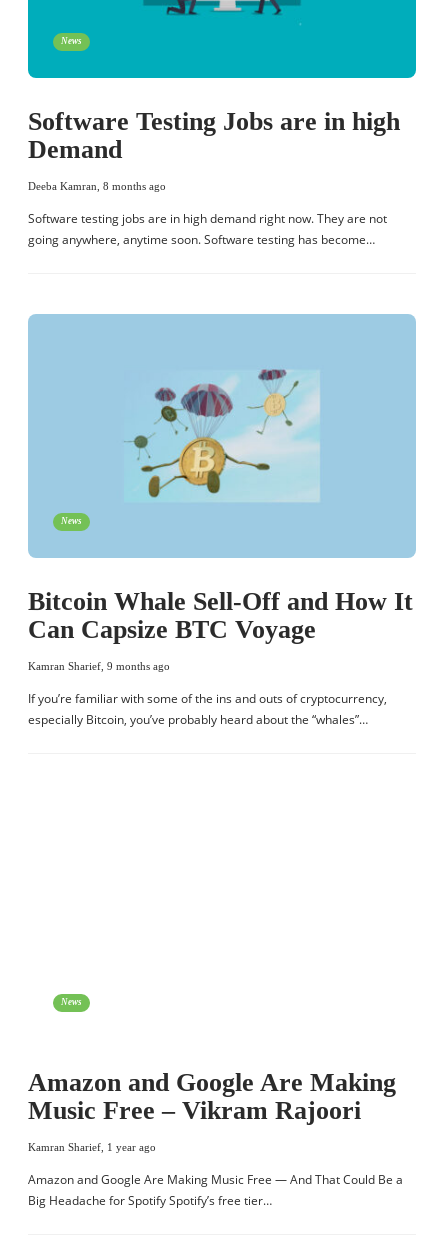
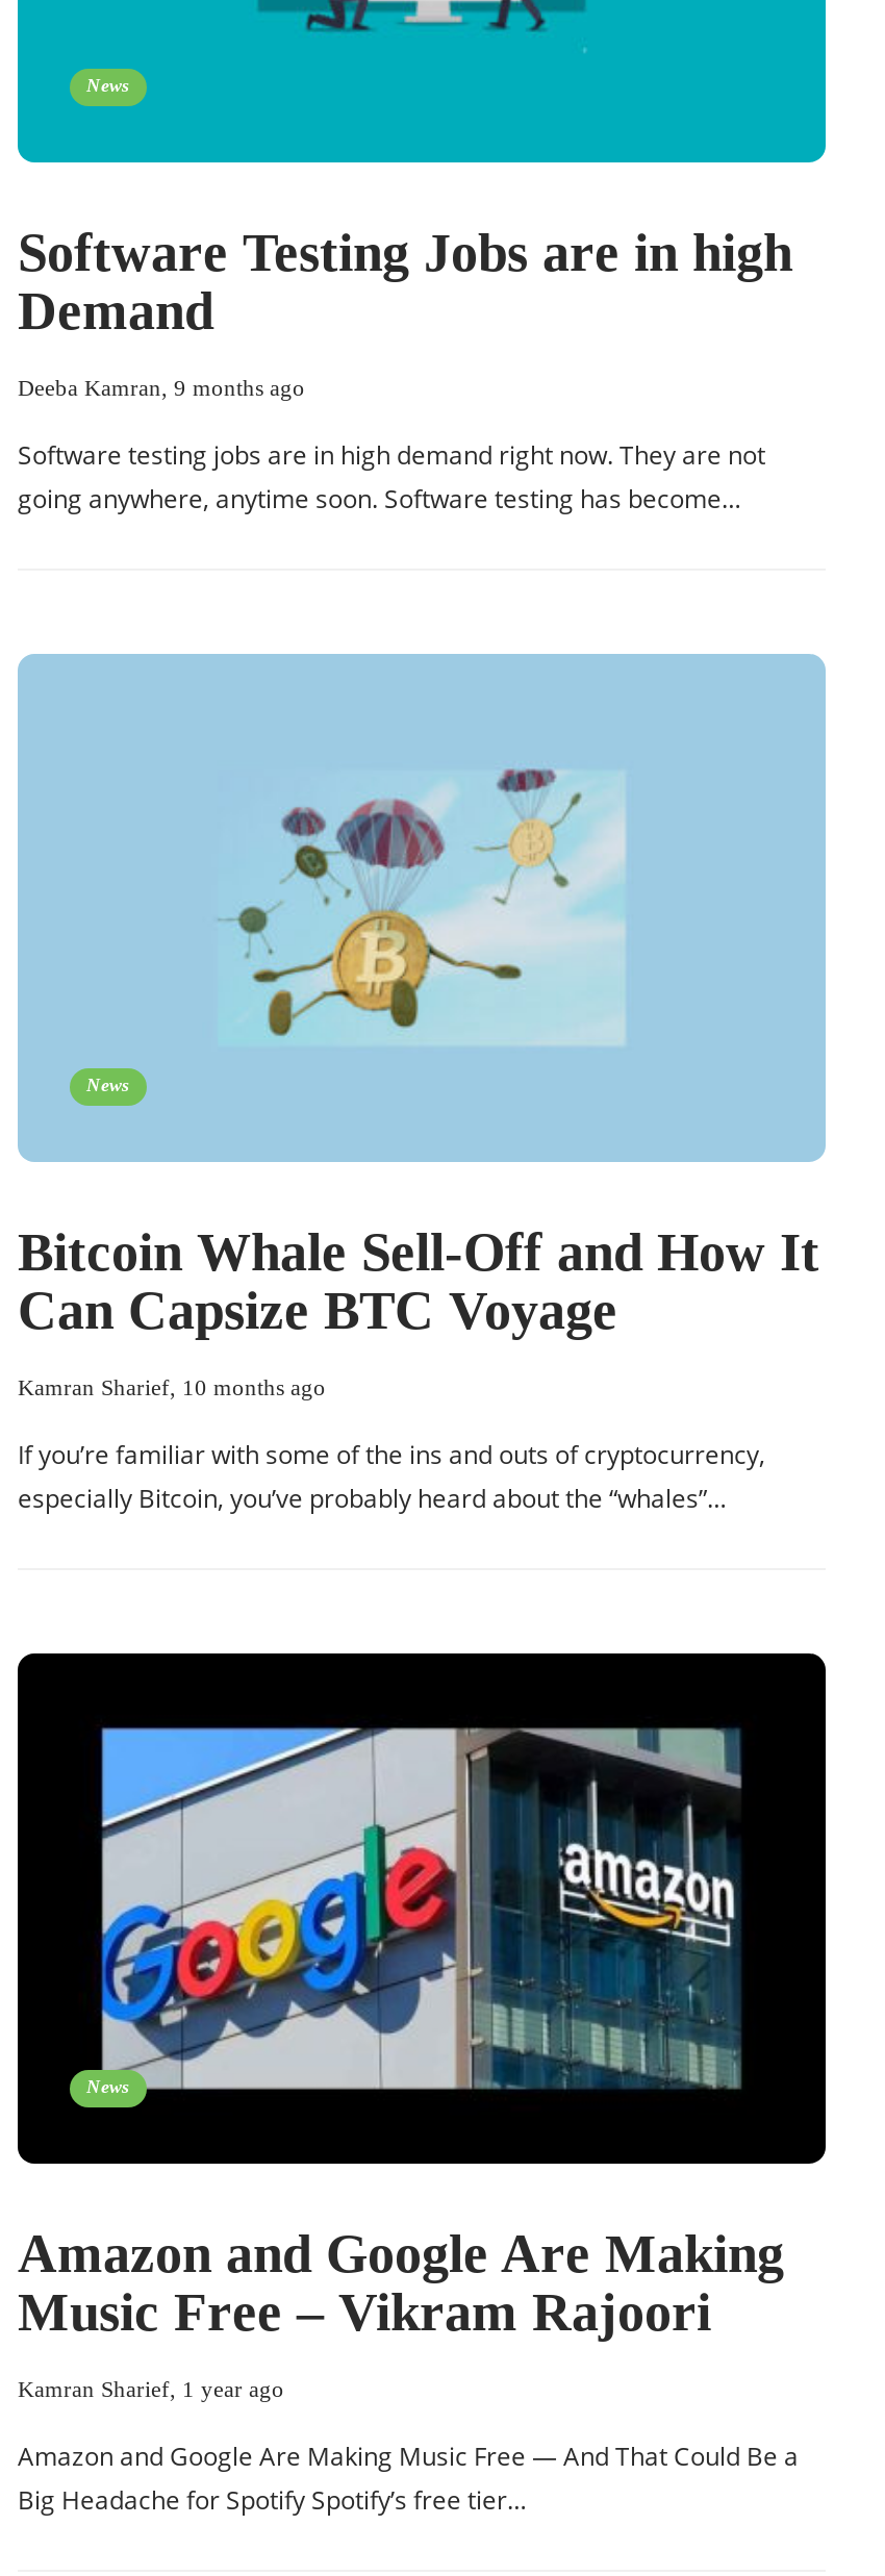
- Deeba Kamran, 8 months ago
+ Deeba Kamran, 9 months ago

- Kamran Sharief, 9 months ago
+ Kamran Sharief, 10 months ago

+ [image]
